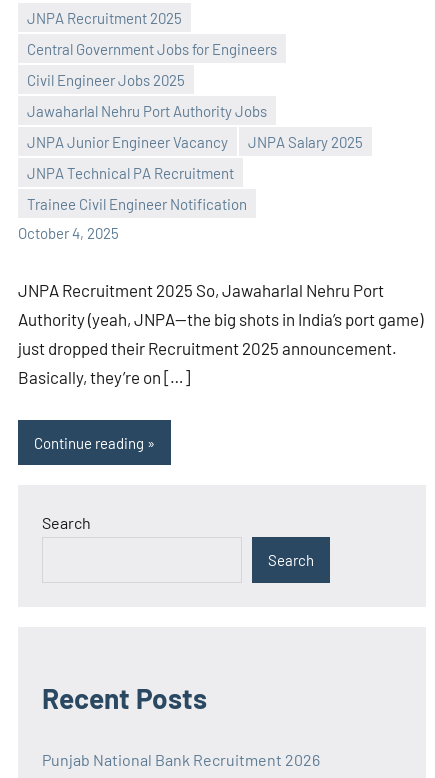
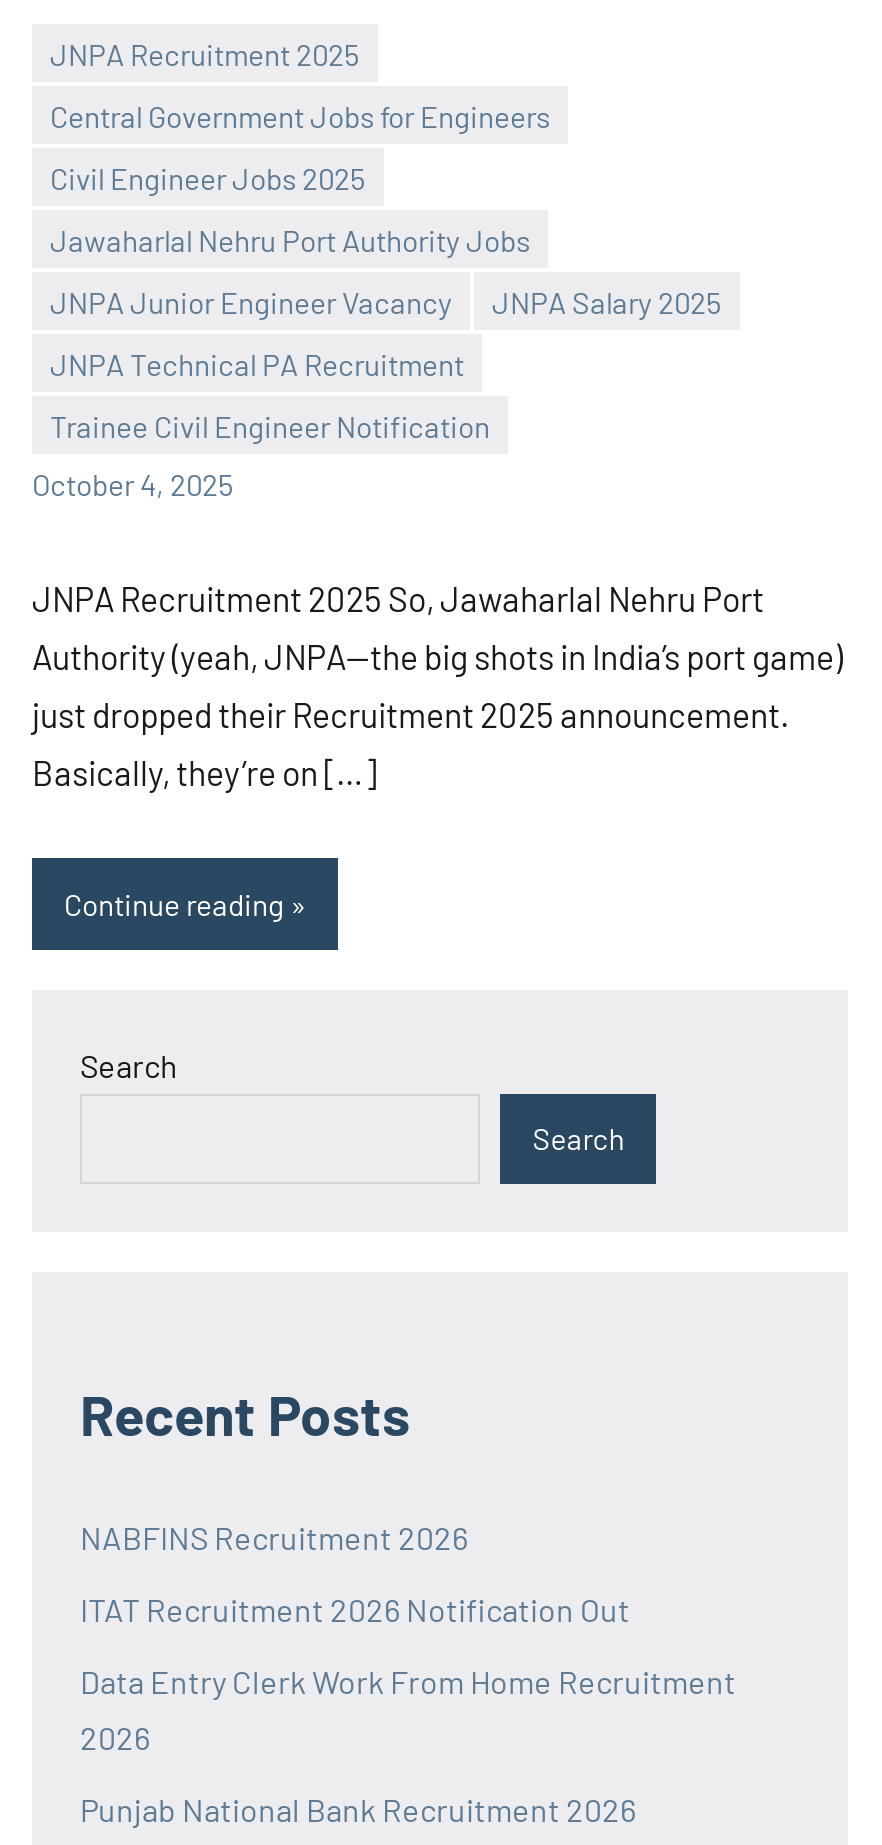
+ NABFINS Recruitment 2026
+ ITAT Recruitment 2026 Notification Out
+ Data Entry Clerk Work From Home Recruitment
+ 2026
